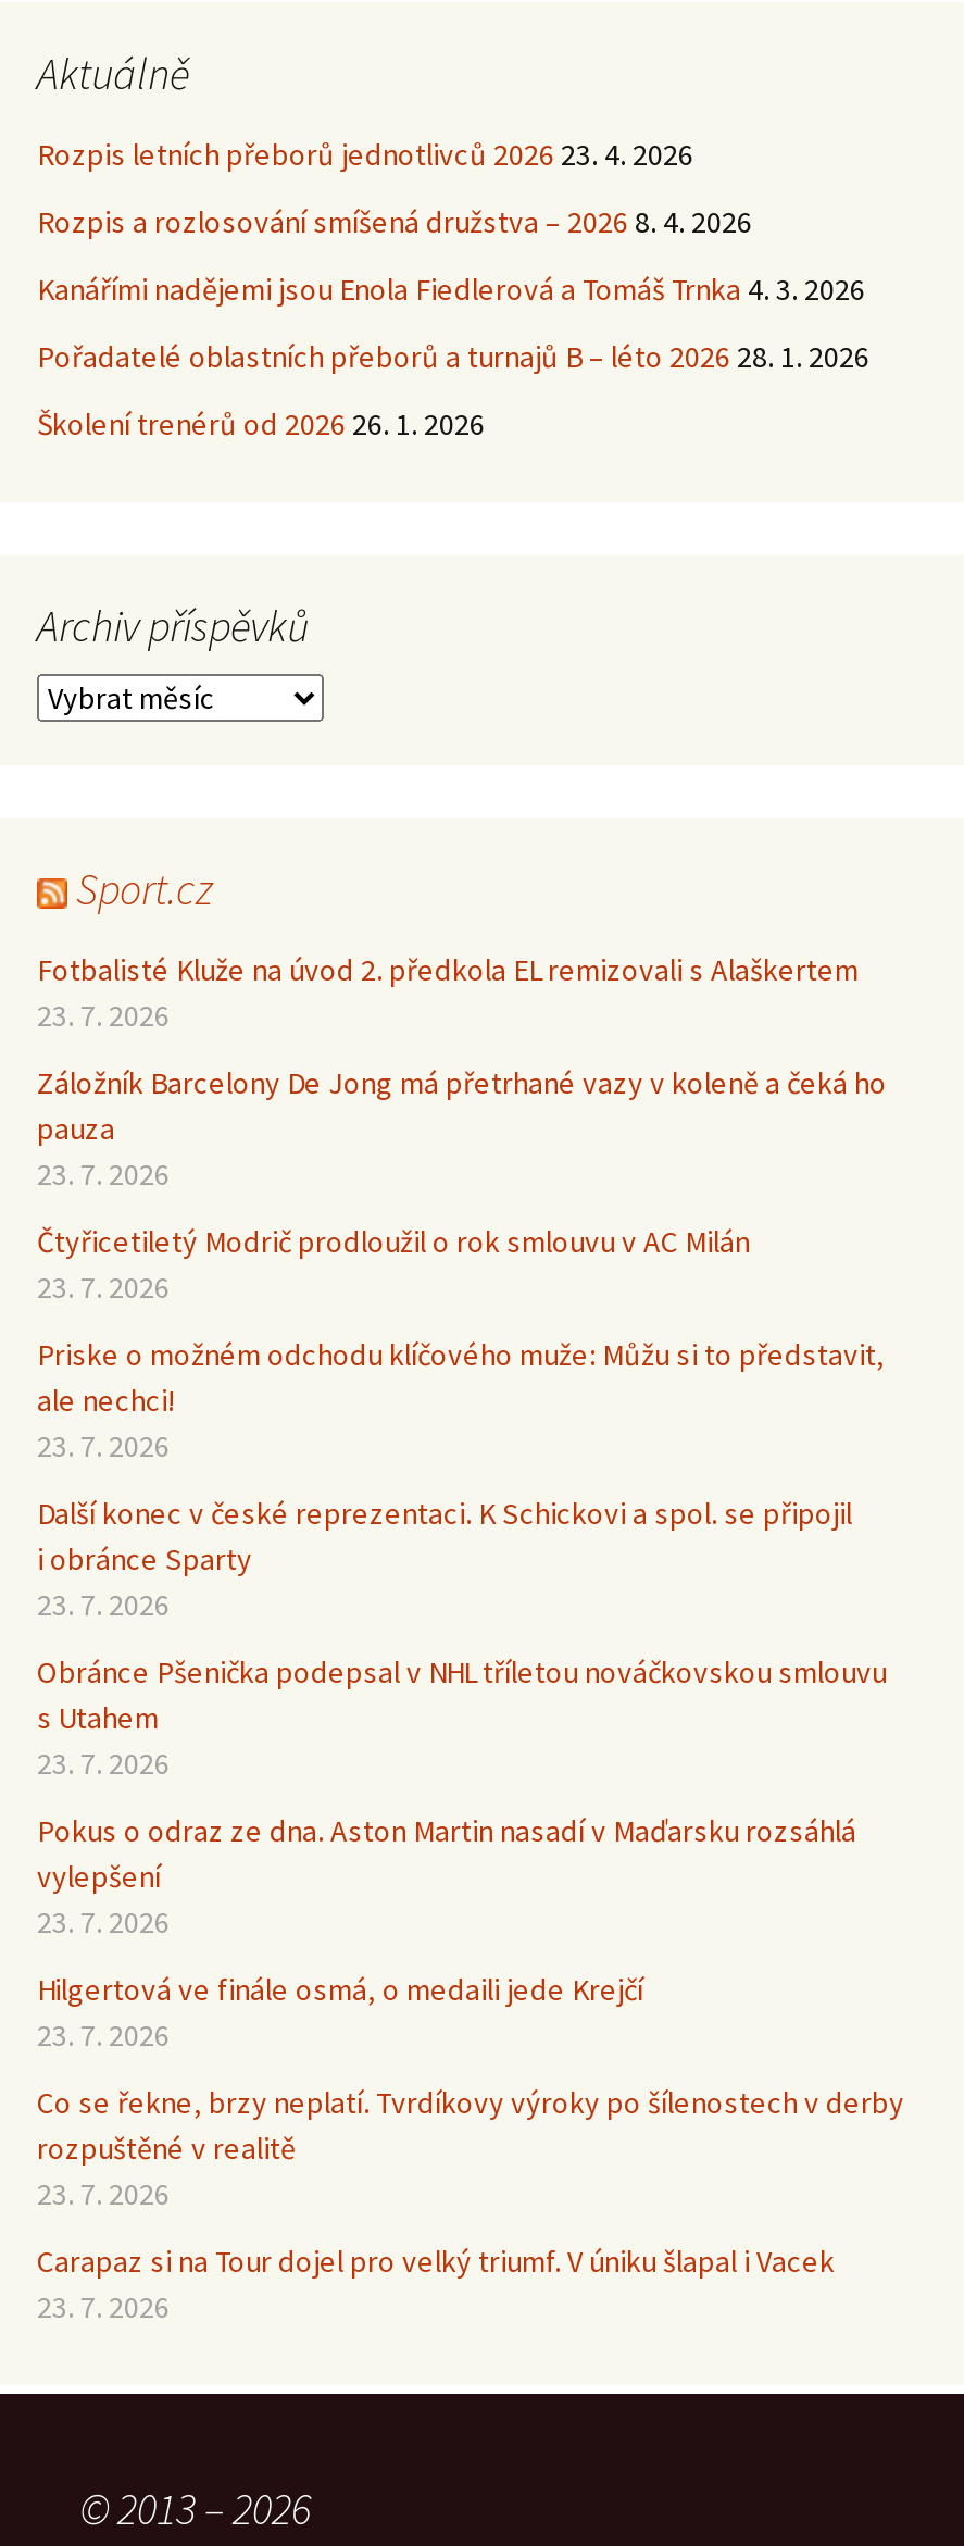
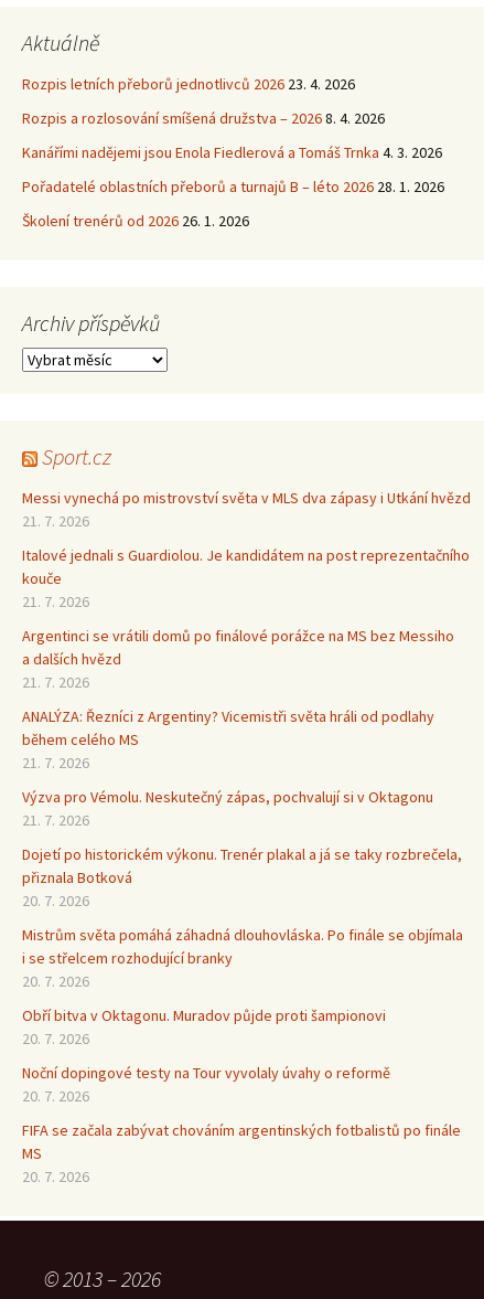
- Fotbalisté Kluže na úvod 2. předkola EL remizovali s Alaškertem
- 23. 7. 2026
+ Messi vynechá po mistrovství světa v MLS dva zápasy i Utkání hvězd
+ 21. 7. 2026

- Záložník Barcelony De Jong má přetrhané vazy v koleně a čeká ho
- pauza
- 23. 7. 2026
+ Italové jednali s Guardiolou. Je kandidátem na post reprezentačního
+ kouče
+ 21. 7. 2026

- Čtyřicetiletý Modrič prodloužil o rok smlouvu v AC Milán
- 23. 7. 2026
+ Argentinci se vrátili domů po finálové porážce na MS bez Messiho
+ a dalších hvězd
+ 21. 7. 2026

- Priske o možném odchodu klíčového muže: Můžu si to představit,
- ale nechci!
- 23. 7. 2026
+ ANALÝZA: Řezníci z Argentiny? Vicemistři světa hráli od podlahy
+ během celého MS
+ 21. 7. 2026

- Další konec v české reprezentaci. K Schickovi a spol. se připojil
- i obránce Sparty
- 23. 7. 2026
+ Výzva pro Vémolu. Neskutečný zápas, pochvalují si v Oktagonu
+ 21. 7. 2026

- Obránce Pšenička podepsal v NHL tříletou nováčkovskou smlouvu
- s Utahem
- 23. 7. 2026
+ Dojetí po historickém výkonu. Trenér plakal a já se taky rozbrečela,
+ přiznala Botková
+ 20. 7. 2026

- Pokus o odraz ze dna. Aston Martin nasadí v Maďarsku rozsáhlá
- vylepšení
- 23. 7. 2026
+ Mistrům světa pomáhá záhadná dlouhovláska. Po finále se objímala
+ i se střelcem rozhodující branky
+ 20. 7. 2026

- Hilgertová ve finále osmá, o medaili jede Krejčí
- 23. 7. 2026
+ Obří bitva v Oktagonu. Muradov půjde proti šampionovi
+ 20. 7. 2026

- Co se řekne, brzy neplatí. Tvrdíkovy výroky po šílenostech v derby
- rozpuštěné v realitě
- 23. 7. 2026
+ Noční dopingové testy na Tour vyvolaly úvahy o reformě
+ 20. 7. 2026

- Carapaz si na Tour dojel pro velký triumf. V úniku šlapal i Vacek
- 23. 7. 2026
+ FIFA se začala zabývat chováním argentinských fotbalistů po finále
+ MS
+ 20. 7. 2026
